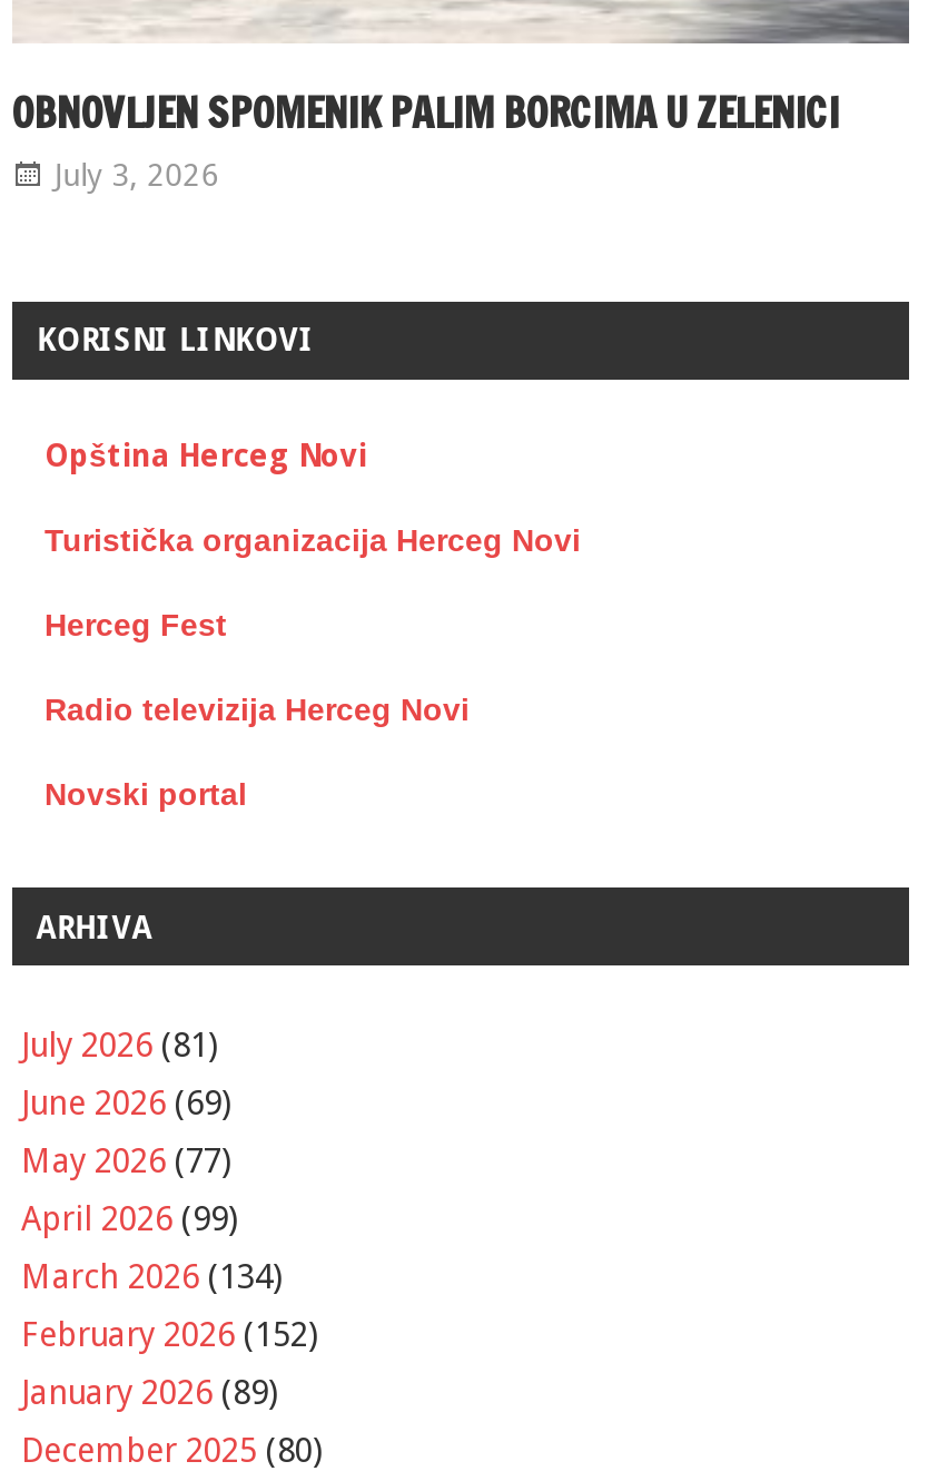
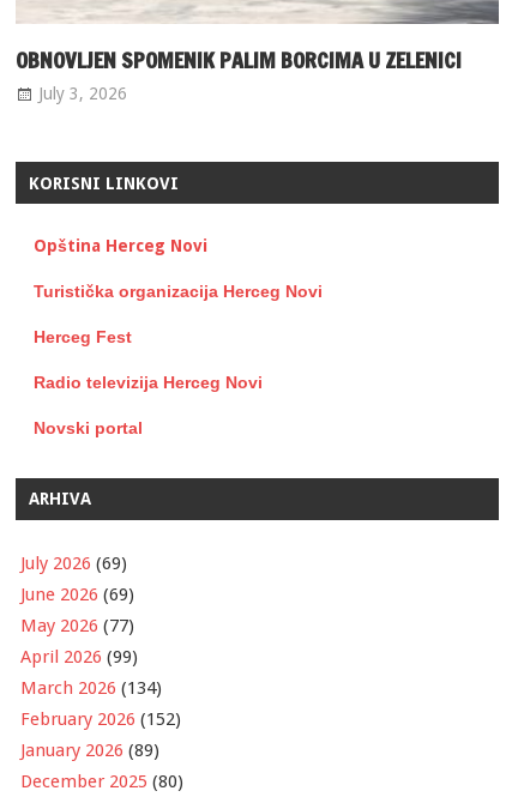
- July 2026 (81)
+ July 2026 (69)
